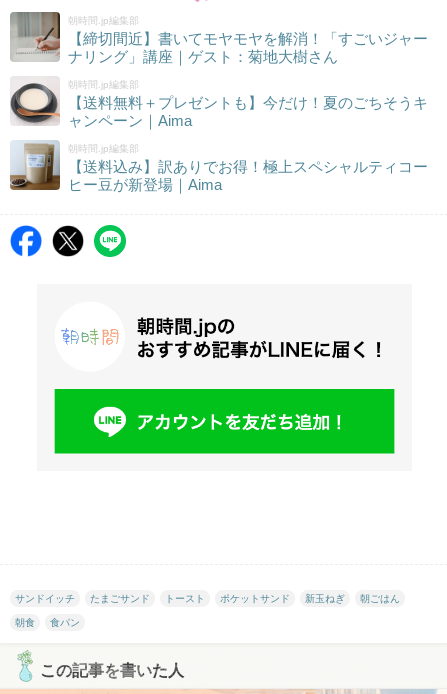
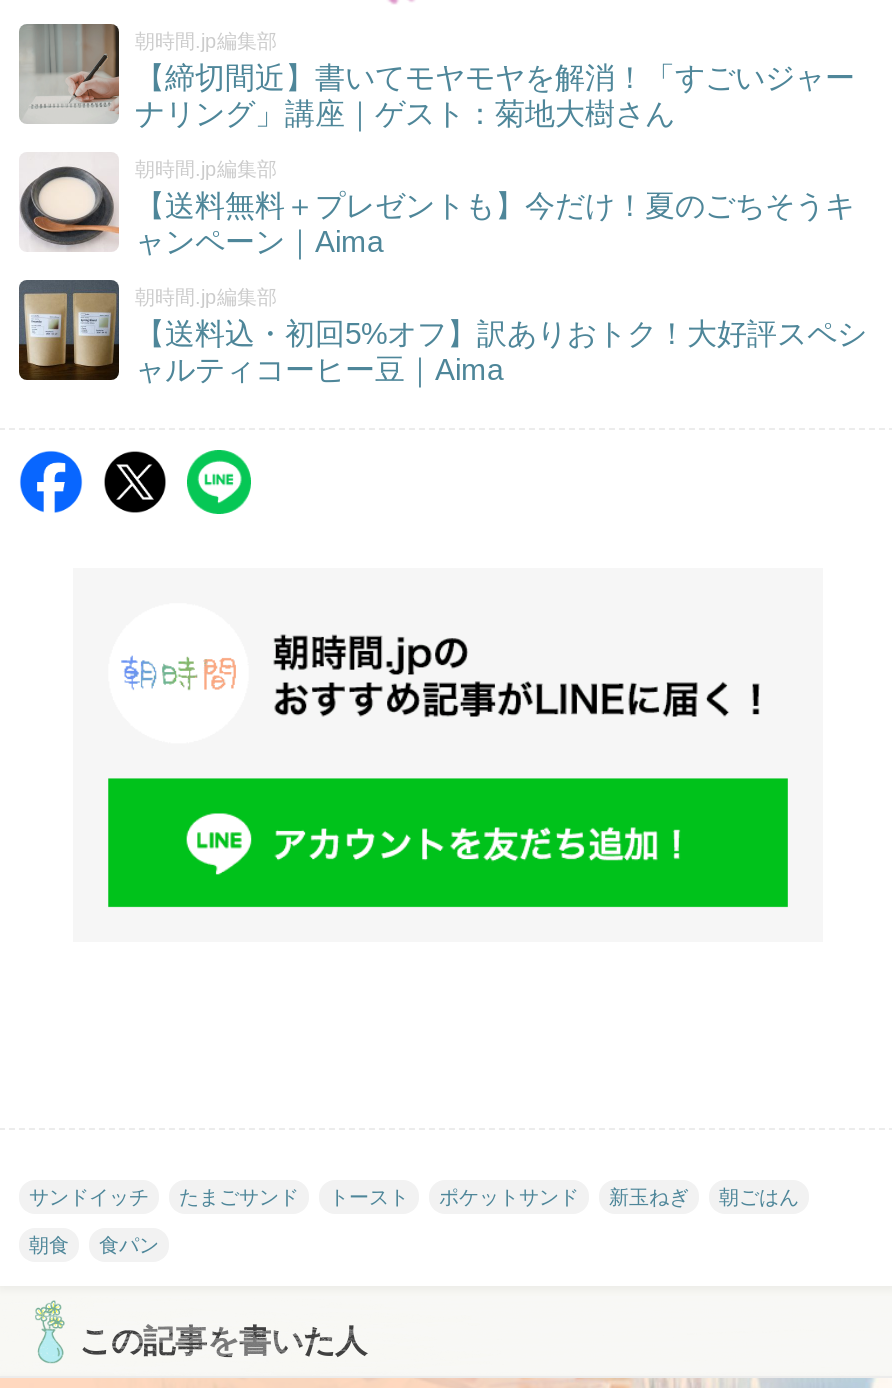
- [image]
- 【送料込み】訳ありでお得！極上スペシャルティコー
- ヒー豆が新登場｜Aima
+ [image]
+ 【送料込・初回5%オフ】訳ありおトク！大好評スペシ
+ ャルティコーヒー豆｜Aima
